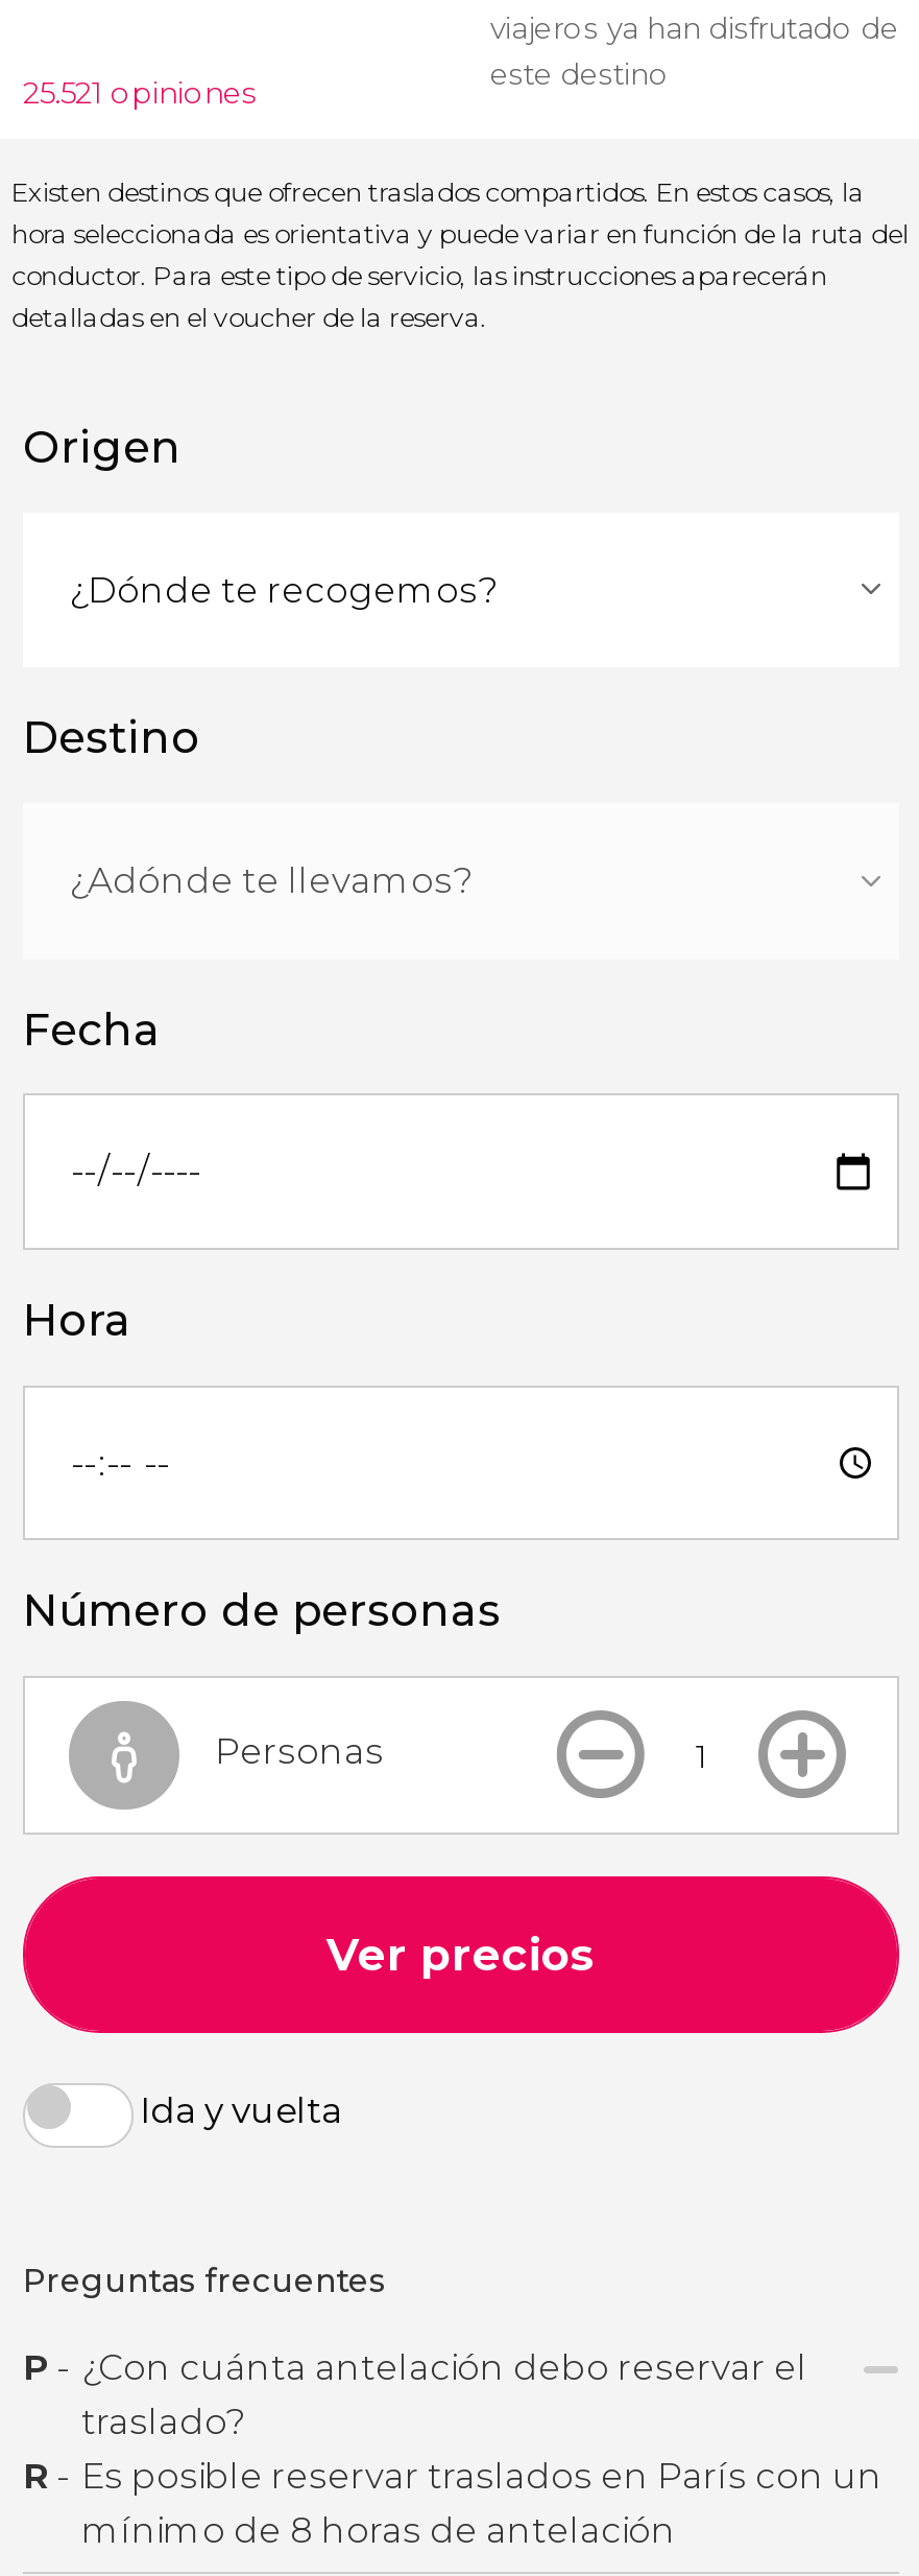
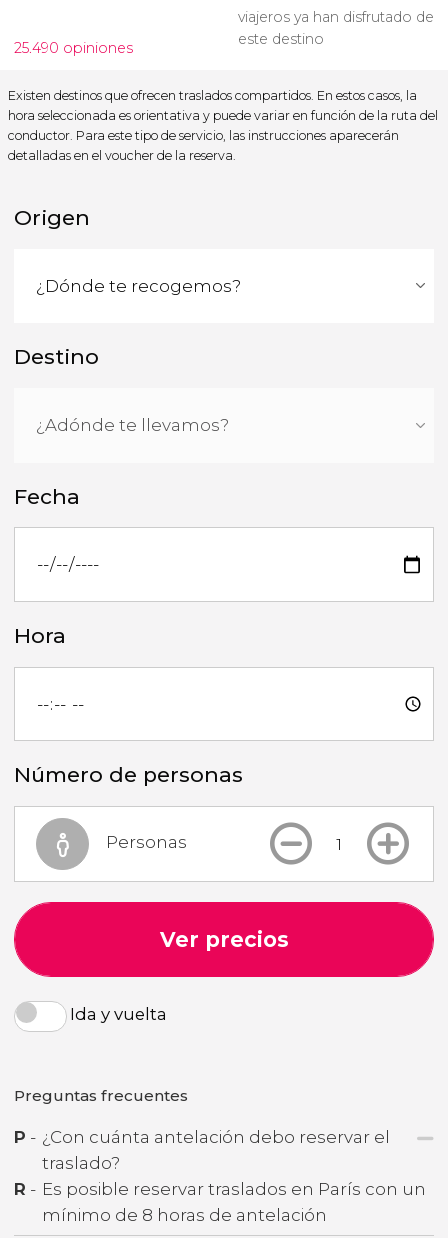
- 25.521 opiniones
+ 25.490 opiniones
